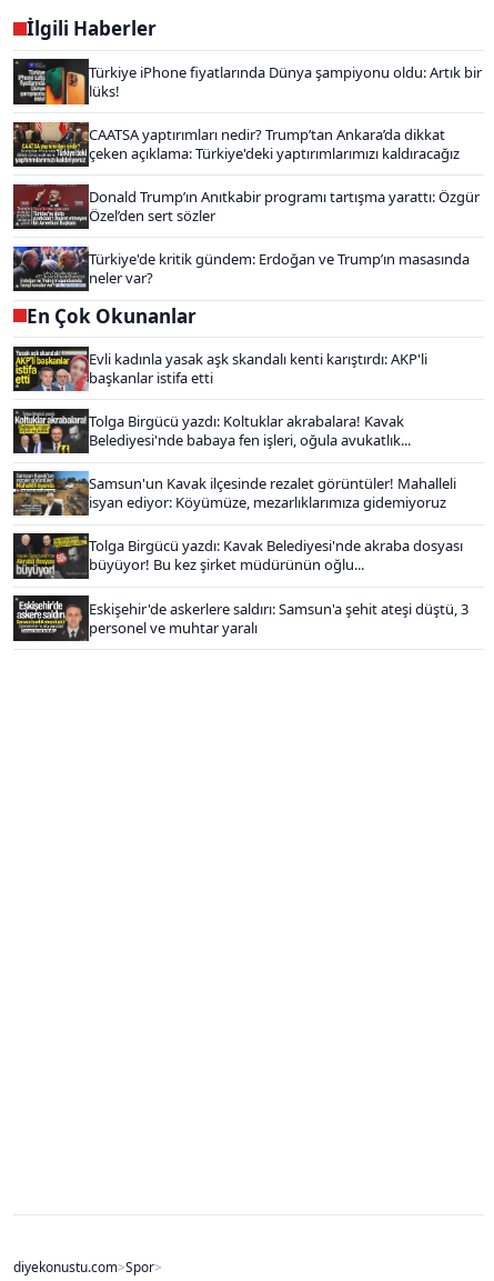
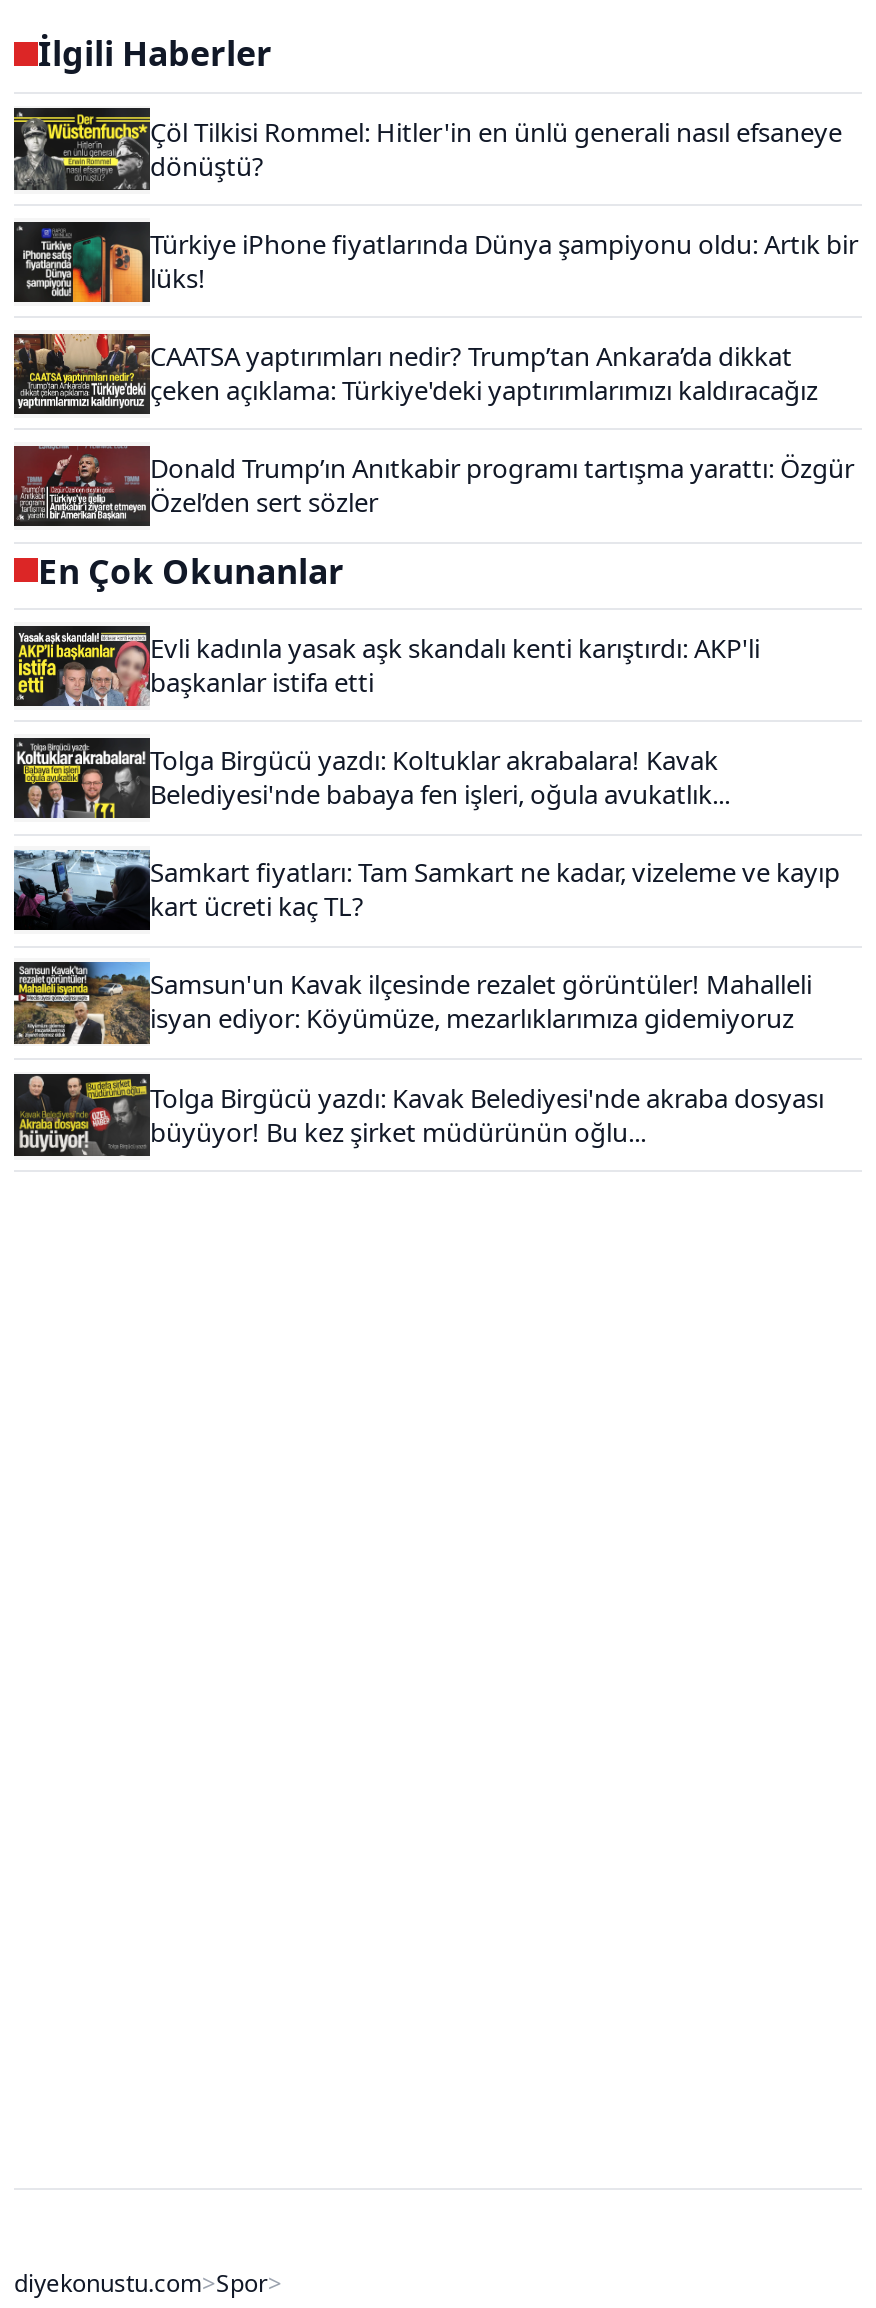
+ [image]
+ Çöl Tilkisi Rommel: Hitler'in en ünlü generali nasıl efsaneye
+ dönüştü?

moved down: [image] | Türkiye iPhone fiyatlarında Dünya şampiyonu oldu: Artık bir | lüks! | CAATSA yaptırımları nedir? Trump’tan Ankara’da dikkat | çeken açıklama: Türkiye'deki yaptırımlarımızı kaldıracağız | Donald Trump’ın Anıtkabir programı tartışma yarattı: Özgür | Özel’den sert sözler

- [image]
- Türkiye'de kritik gündem: Erdoğan ve Trump’ın masasında
- neler var?

+ [image]
+ Samkart fiyatları: Tam Samkart ne kadar, vizeleme ve kayıp
+ kart ücreti kaç TL?

moved down: [image] | Samsun'un Kavak ilçesinde rezalet görüntüler! Mahalleli | isyan ediyor: Köyümüze, mezarlıklarımıza gidemiyoruz | Tolga Birgücü yazdı: Kavak Belediyesi'nde akraba dosyası | büyüyor! Bu kez şirket müdürünün oğlu...

- [image]
- Eskişehir'de askerlere saldırı: Samsun'a şehit ateşi düştü, 3
- personel ve muhtar yaralı
